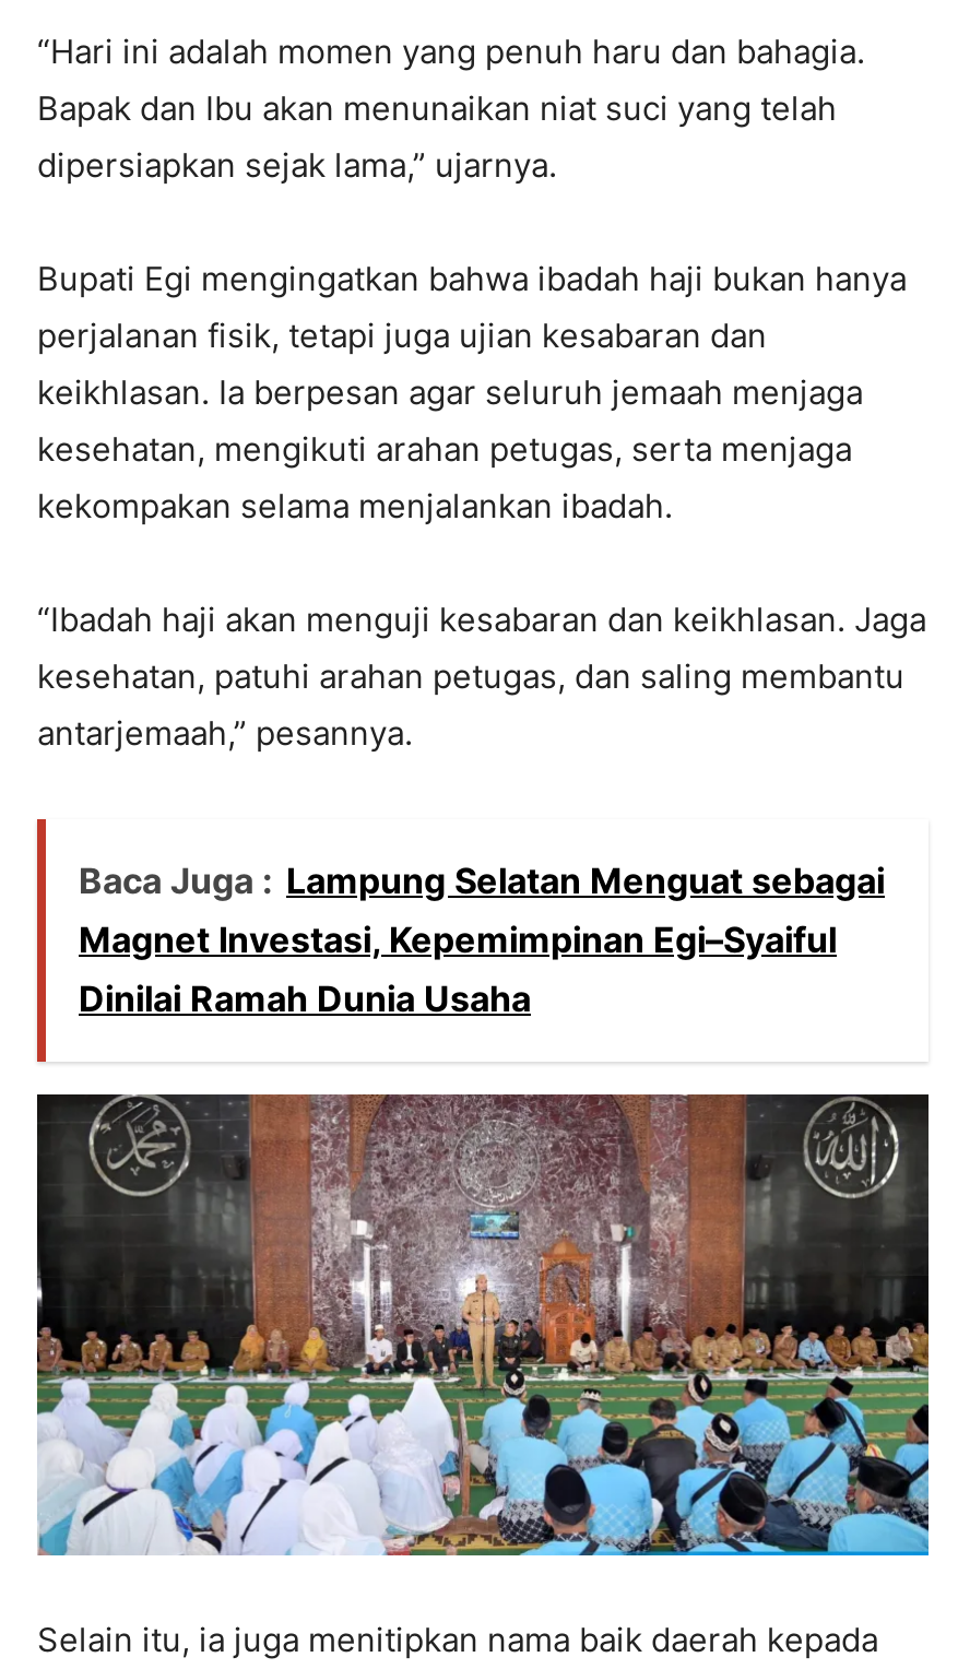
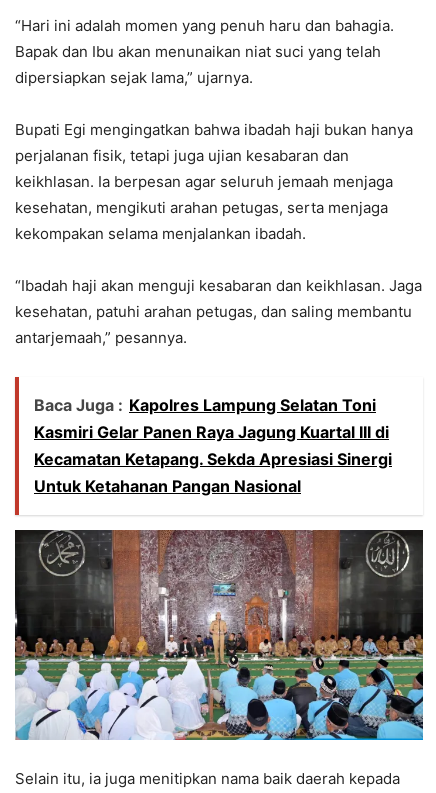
- Baca Juga : Lampung Selatan Menguat sebagai
- Magnet Investasi, Kepemimpinan Egi–Syaiful
- Dinilai Ramah Dunia Usaha
+ Baca Juga : Kapolres Lampung Selatan Toni
+ Kasmiri Gelar Panen Raya Jagung Kuartal III di
+ Kecamatan Ketapang. Sekda Apresiasi Sinergi
+ Untuk Ketahanan Pangan Nasional
